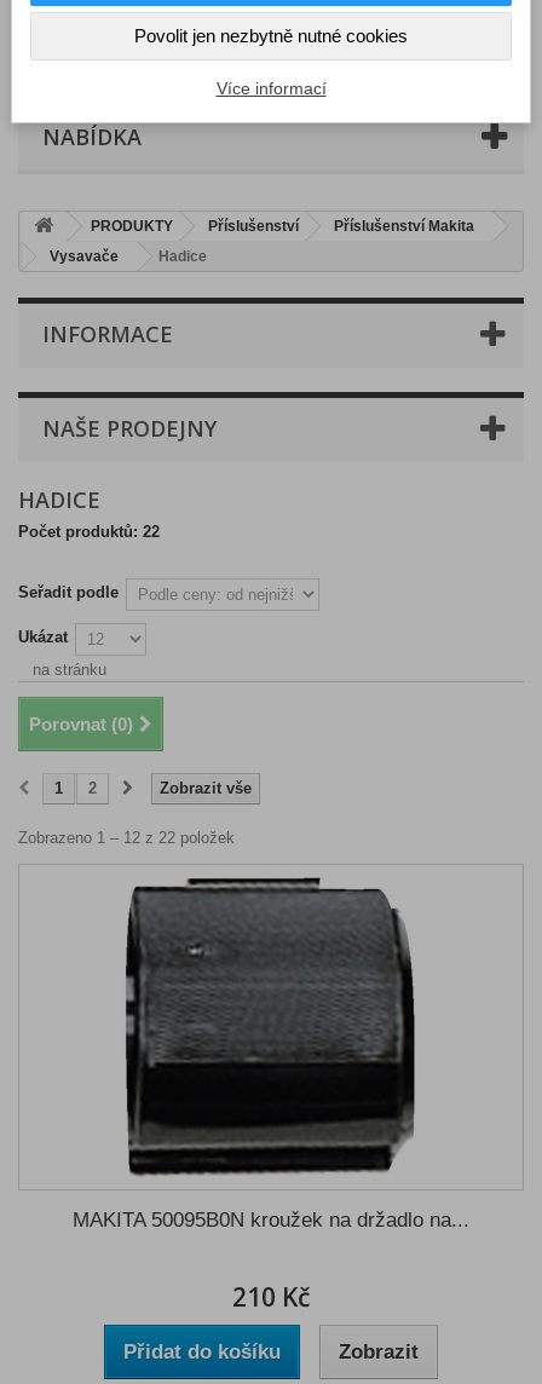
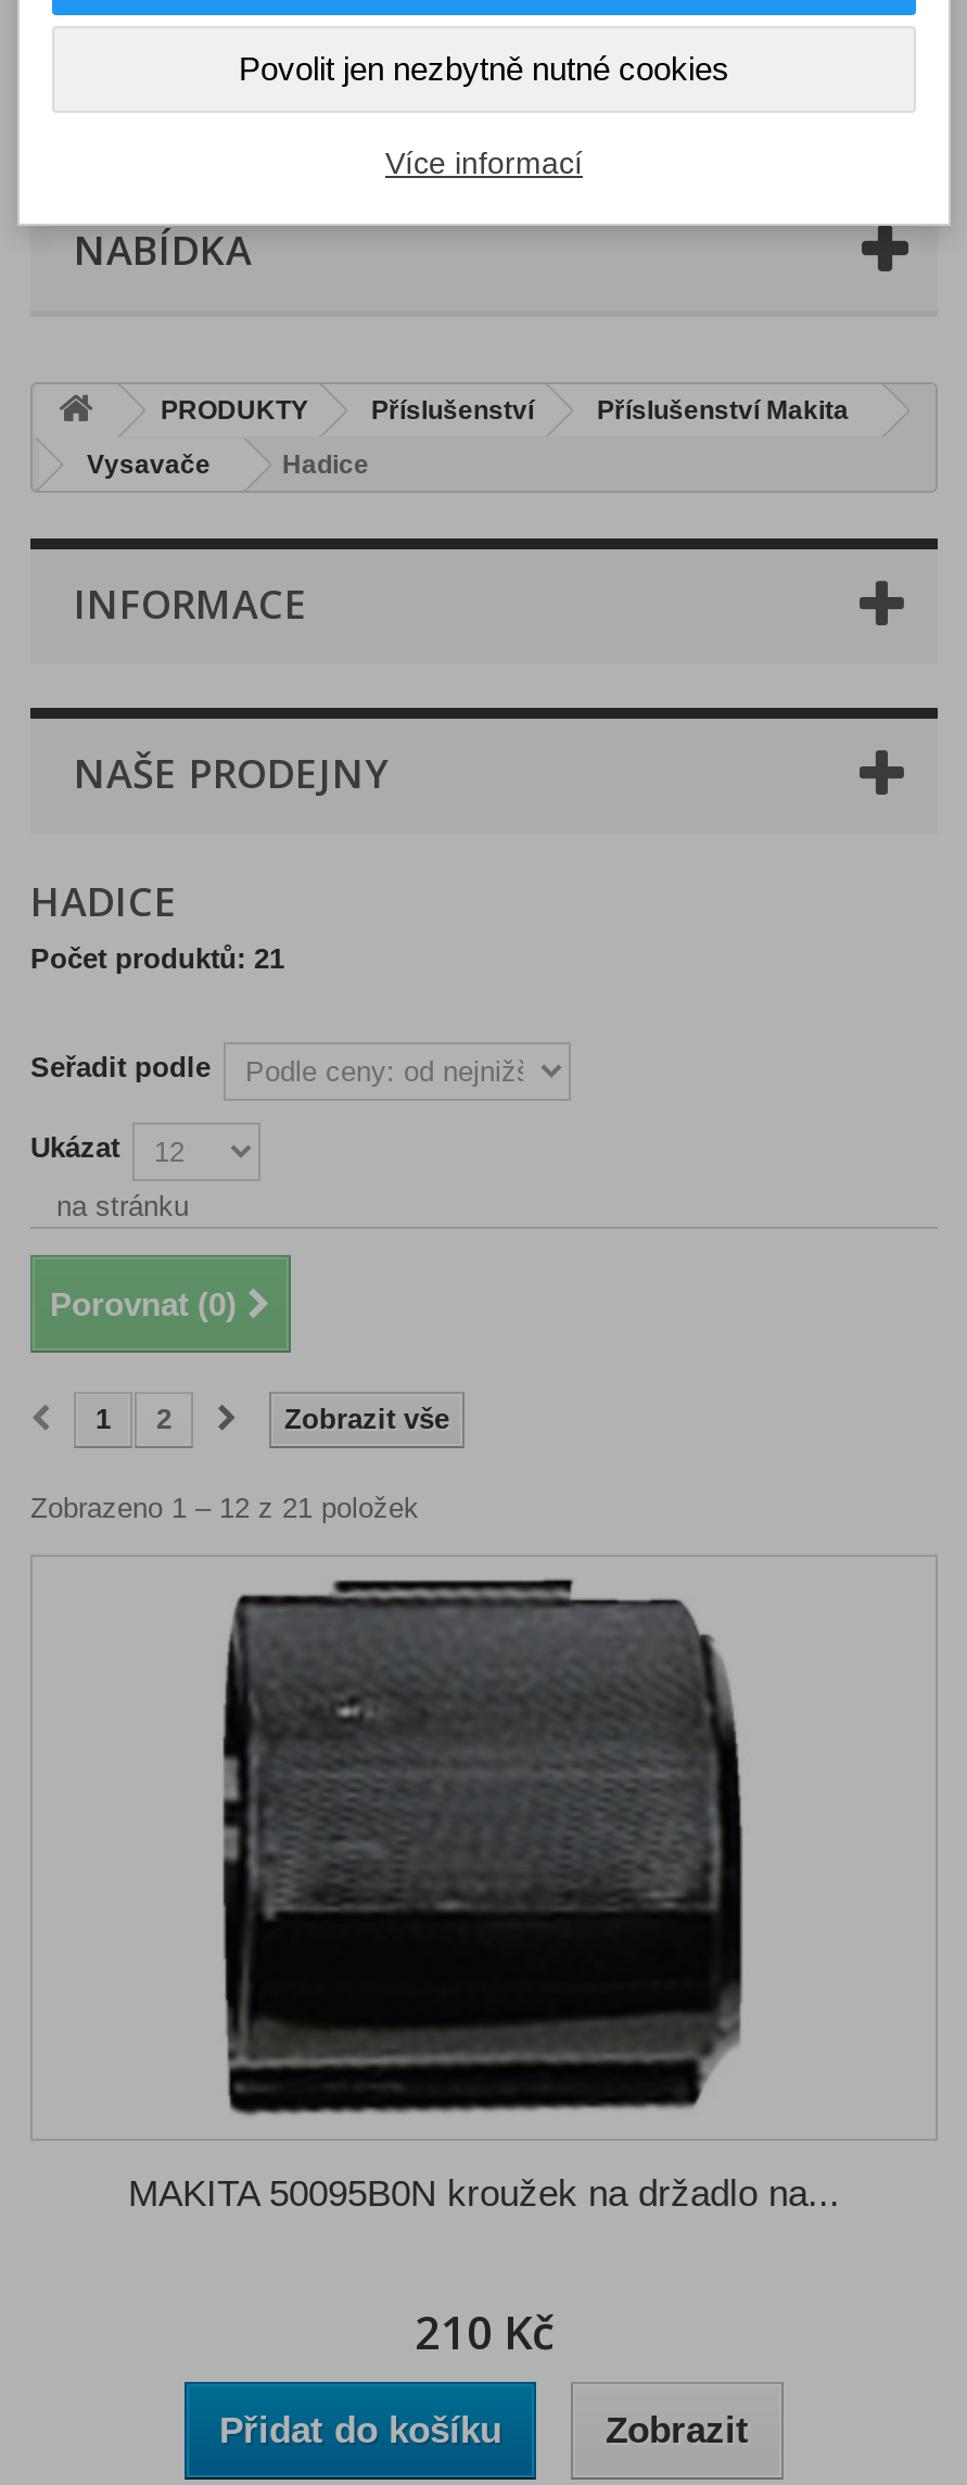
- Počet produktů: 22
+ Počet produktů: 21

- Zobrazeno 1 – 12 z 22 položek
+ Zobrazeno 1 – 12 z 21 položek
